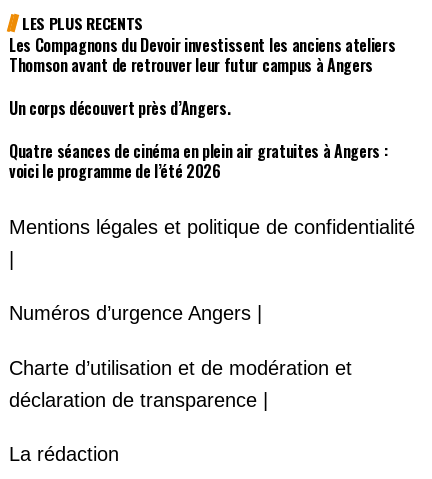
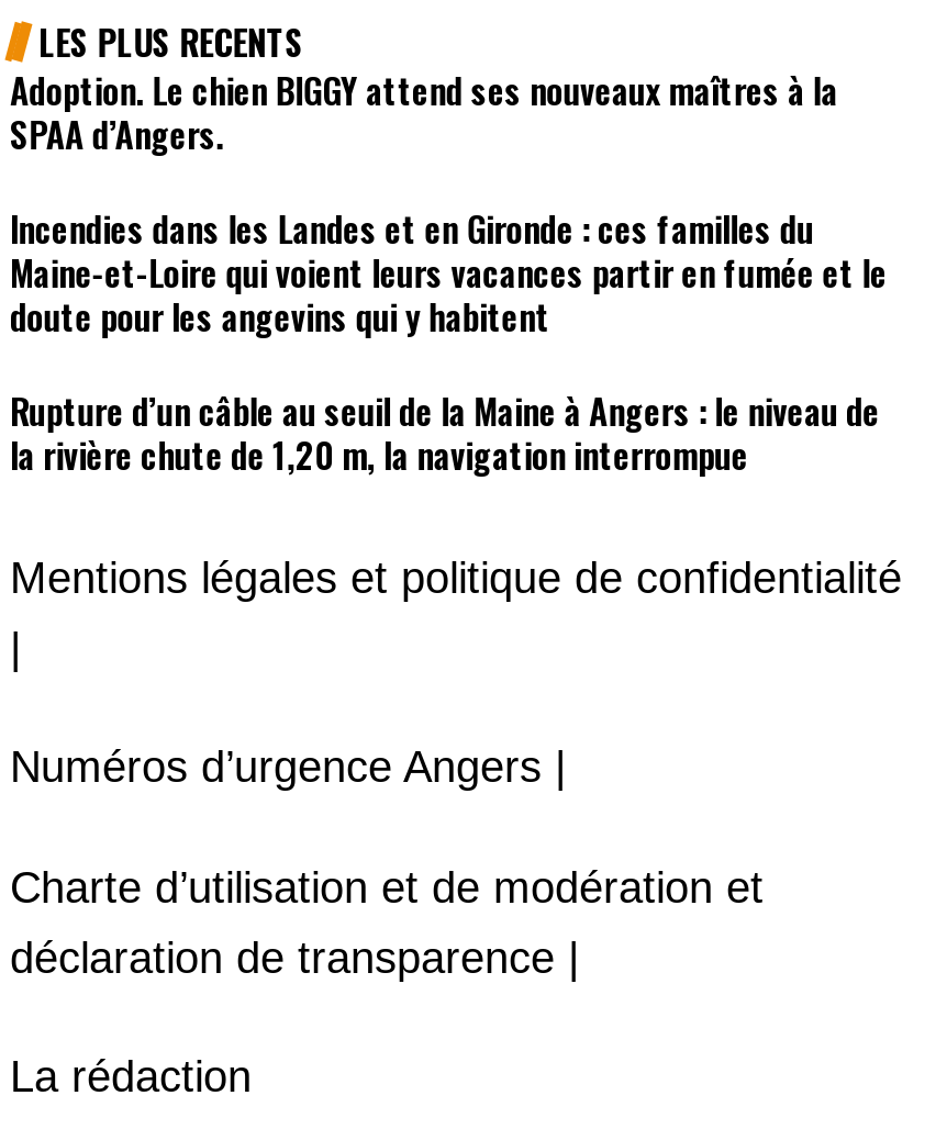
- Les Compagnons du Devoir investissent les anciens ateliers
- Thomson avant de retrouver leur futur campus à Angers
+ Adoption. Le chien BIGGY attend ses nouveaux maîtres à la
+ SPAA d’Angers.

- Un corps découvert près d’Angers.
+ Incendies dans les Landes et en Gironde : ces familles du
+ Maine-et-Loire qui voient leurs vacances partir en fumée et le
+ doute pour les angevins qui y habitent

- Quatre séances de cinéma en plein air gratuites à Angers :
- voici le programme de l’été 2026
+ Rupture d’un câble au seuil de la Maine à Angers : le niveau de
+ la rivière chute de 1,20 m, la navigation interrompue
